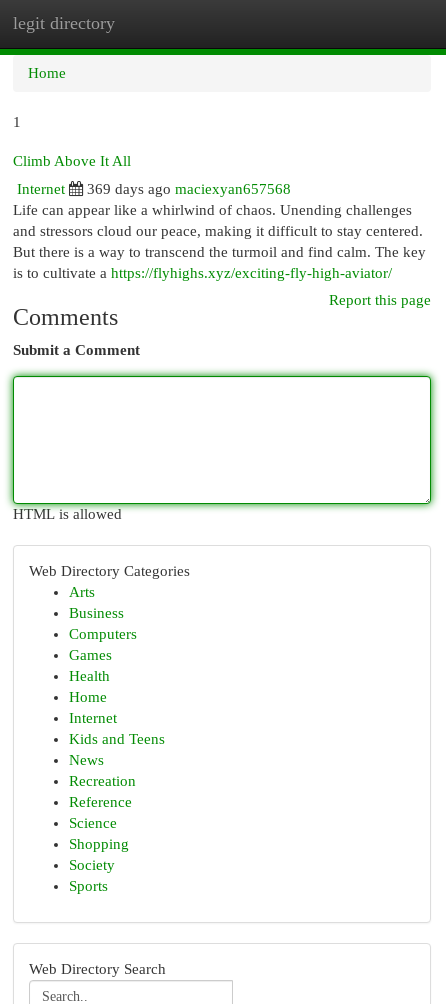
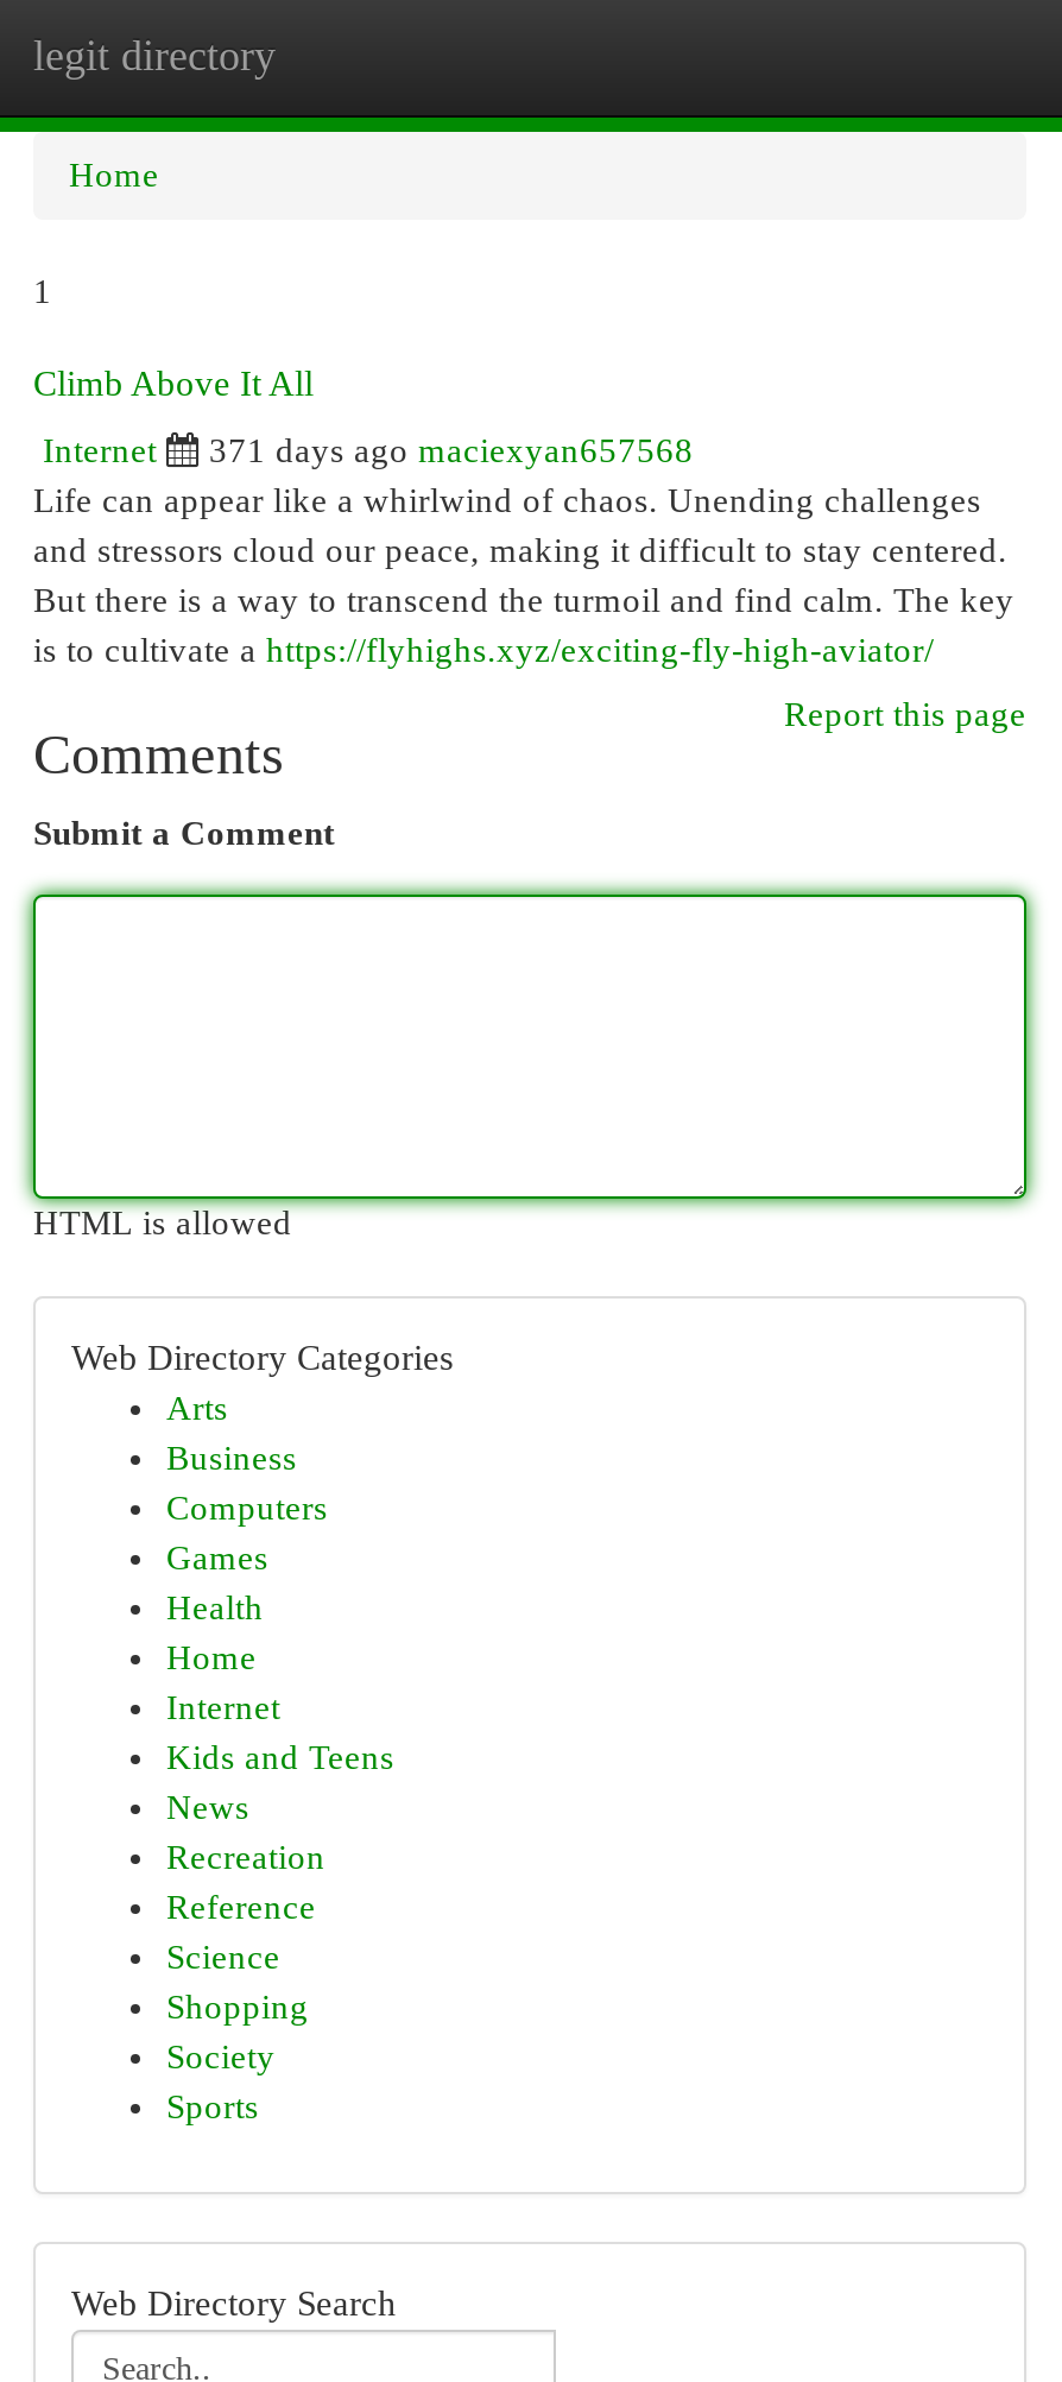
- 369 days ago maciexyan657568
+ 371 days ago maciexyan657568
